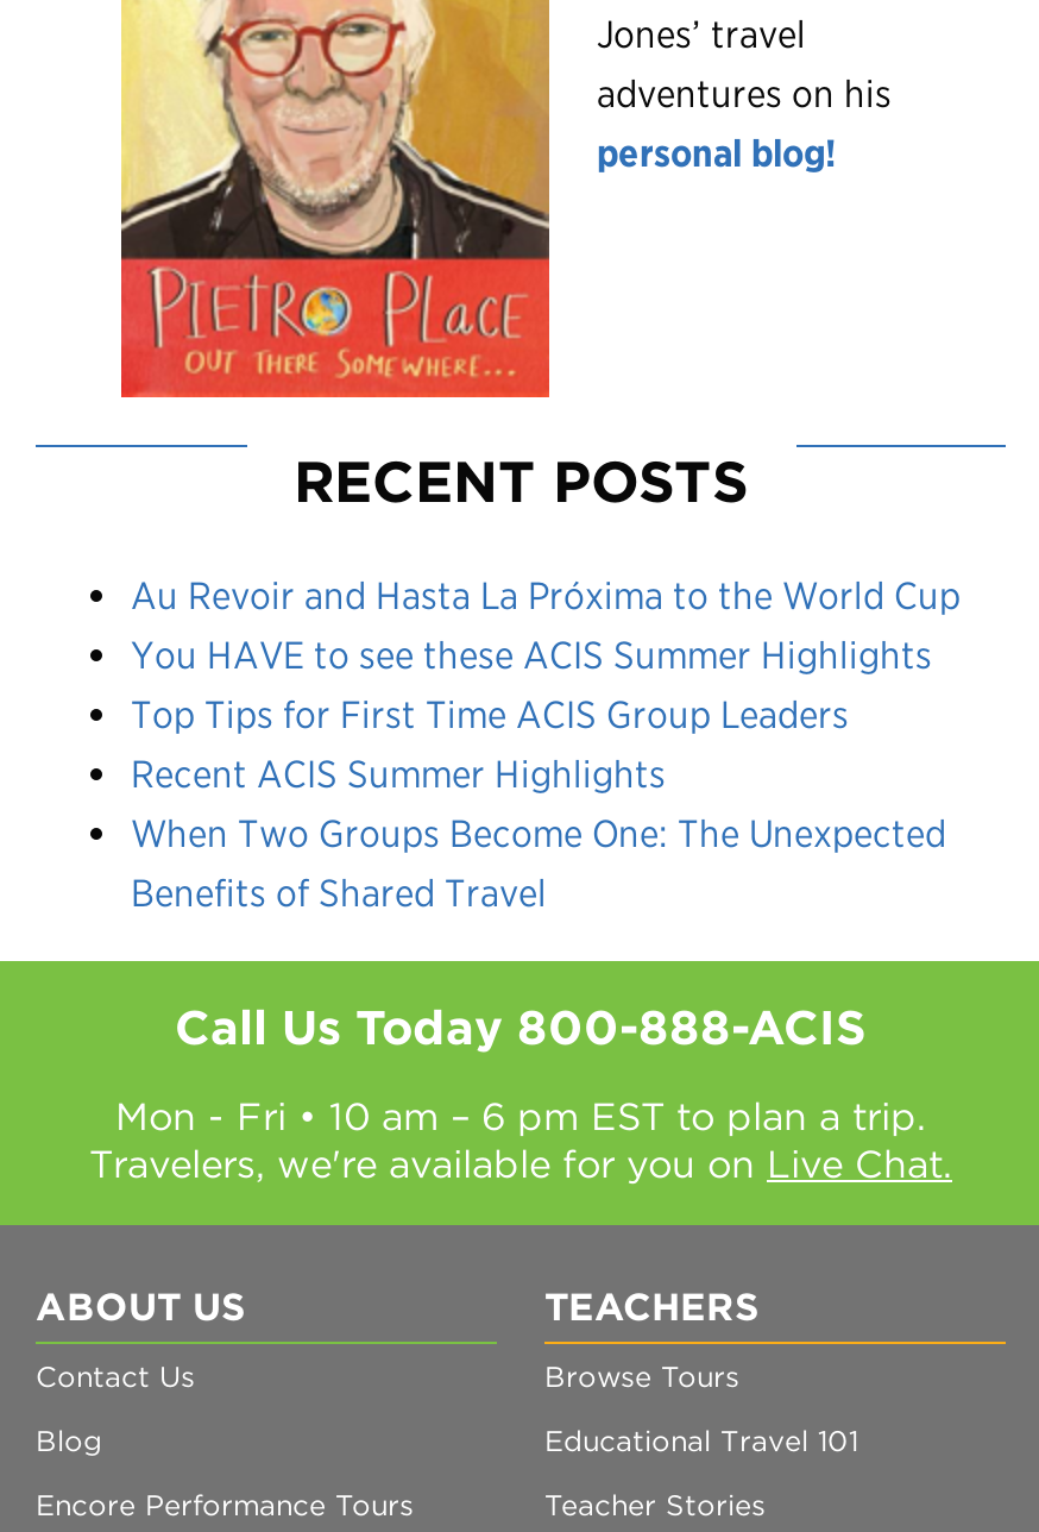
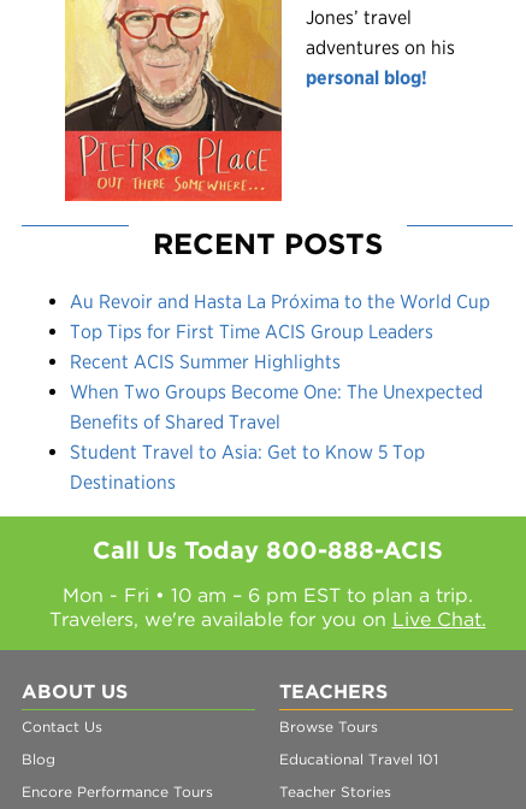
- You HAVE to see these ACIS Summer Highlights

moved up: Top Tips for First Time ACIS Group Leaders | Recent ACIS Summer Highlights | When Two Groups Become One: The Unexpected | Benefits of Shared Travel

+ Student Travel to Asia: Get to Know 5 Top
+ Destinations
